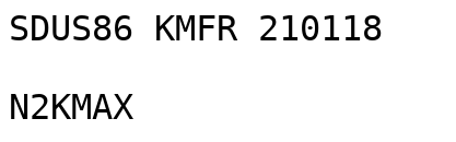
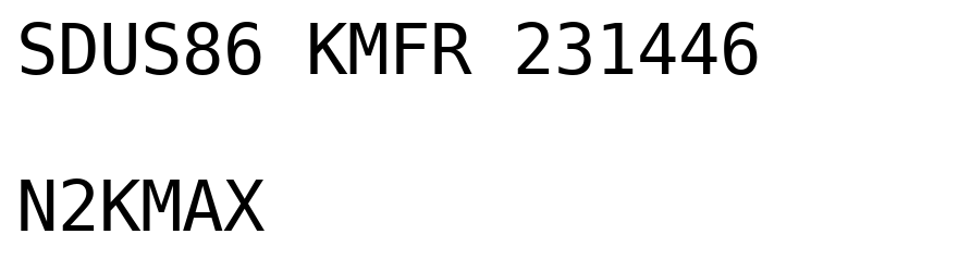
- SDUS86 KMFR 210118
+ SDUS86 KMFR 231446
